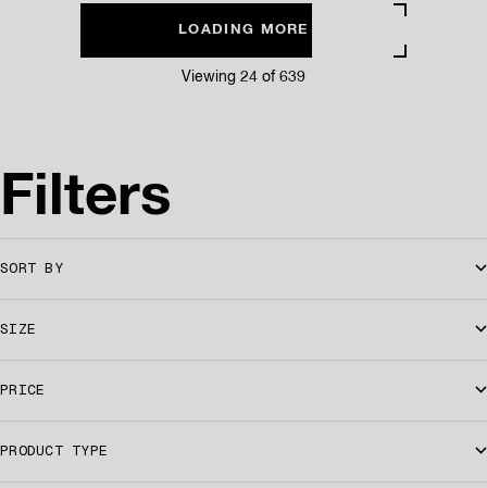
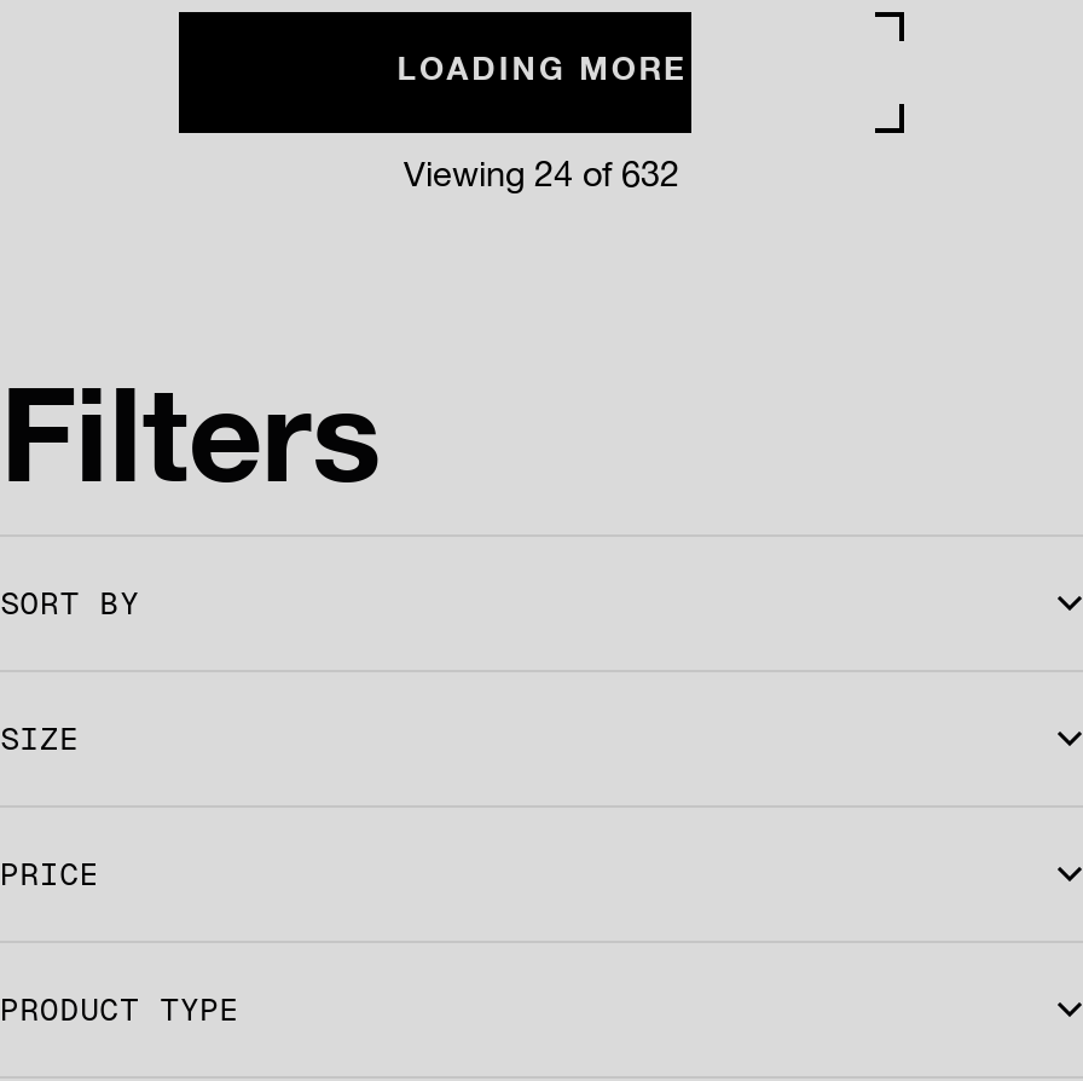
- Viewing 24 of 639
+ Viewing 24 of 632
